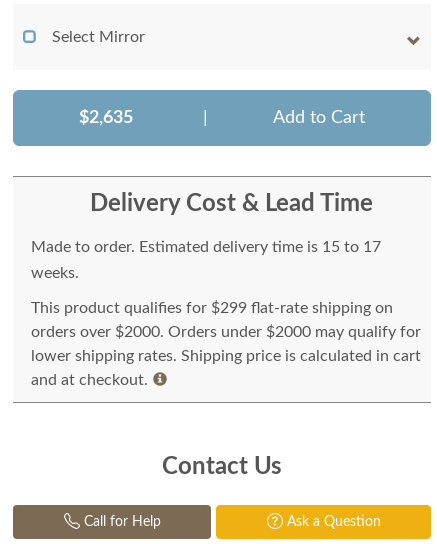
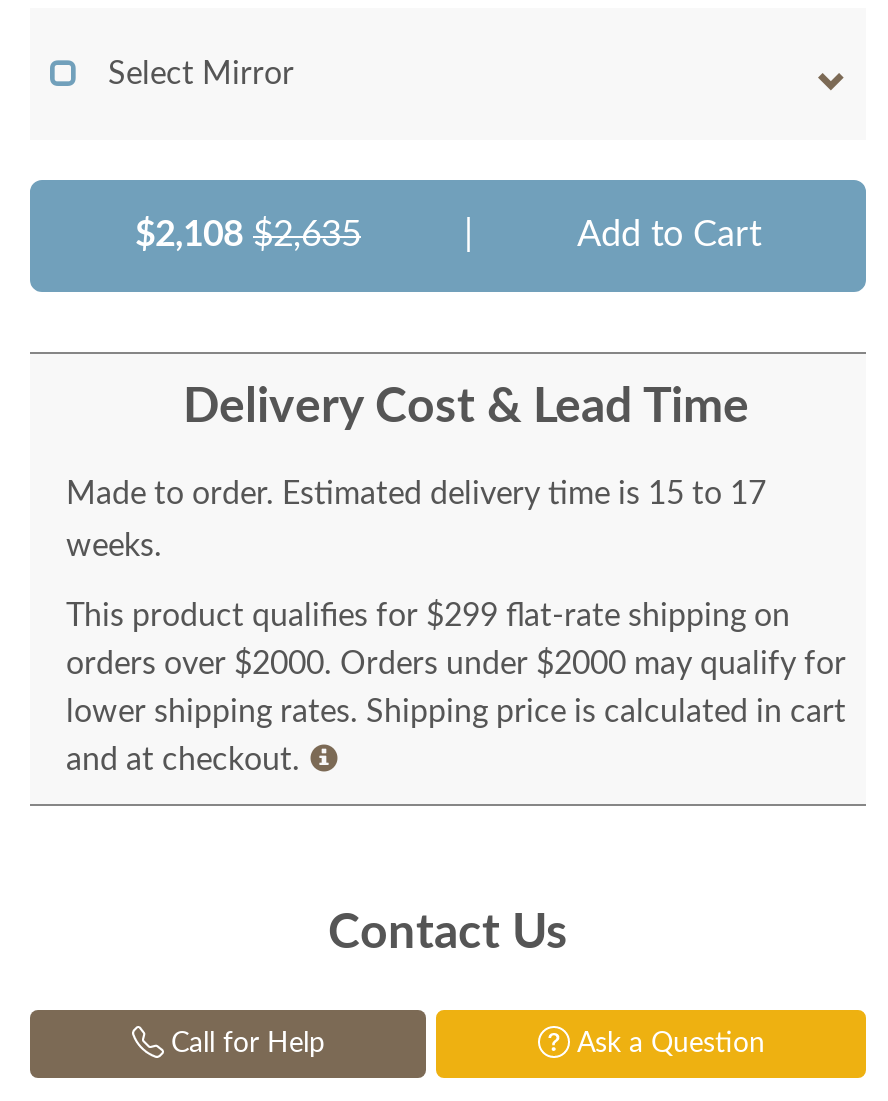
- $2,635
+ $2,108 $2,635
